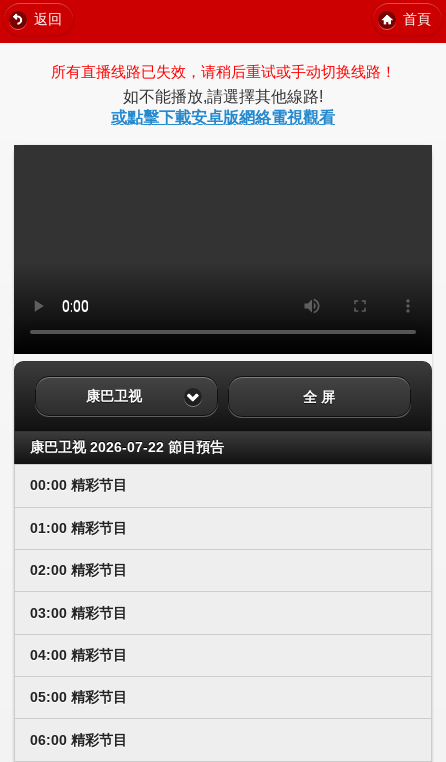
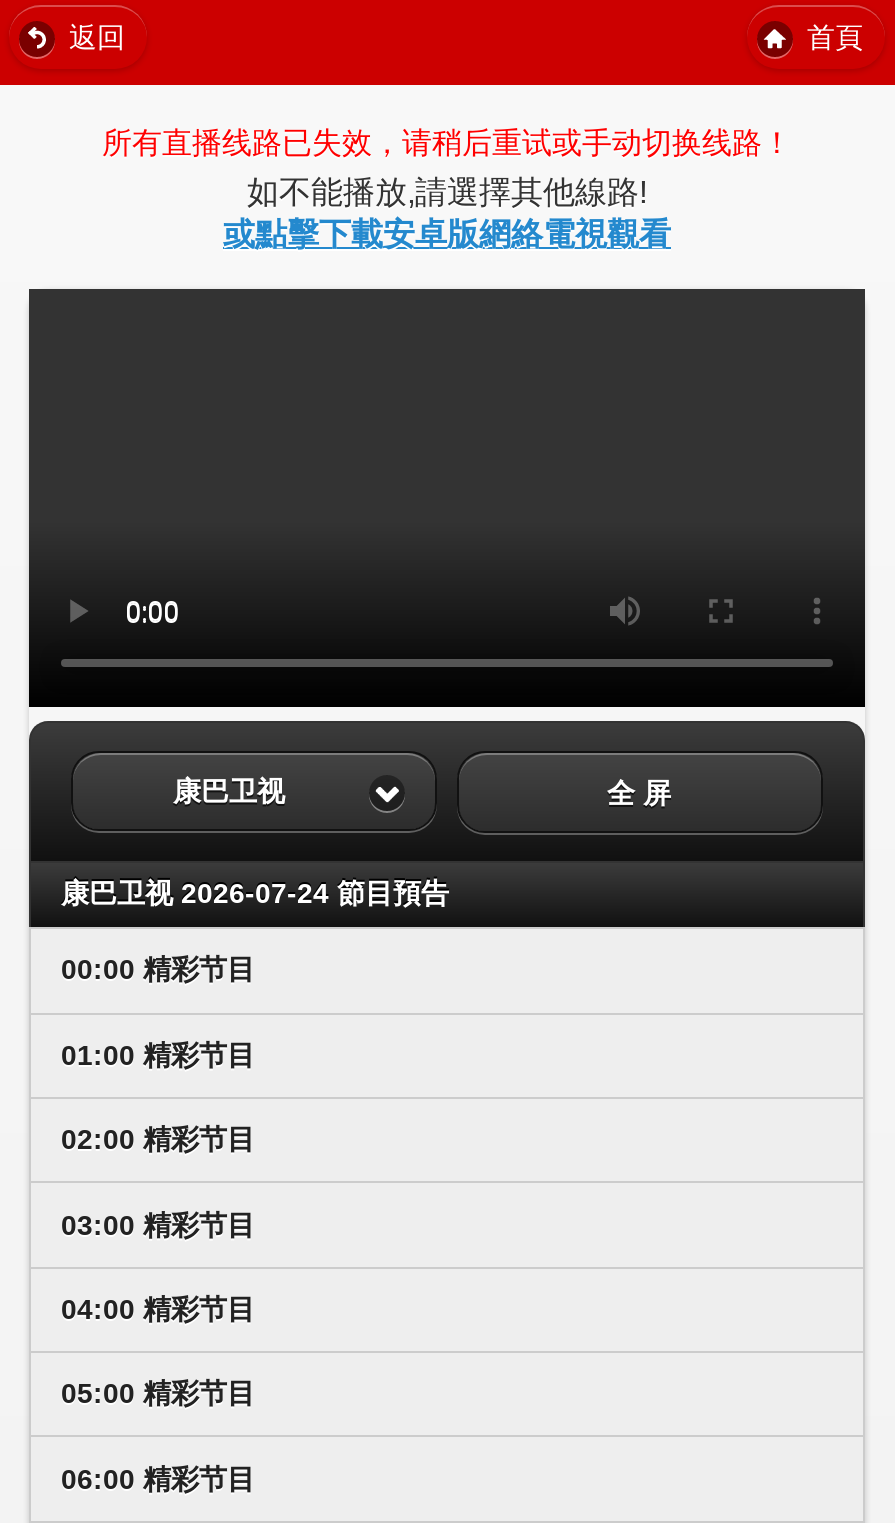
- 康巴卫视 2026-07-22 節目預告
+ 康巴卫视 2026-07-24 節目預告
